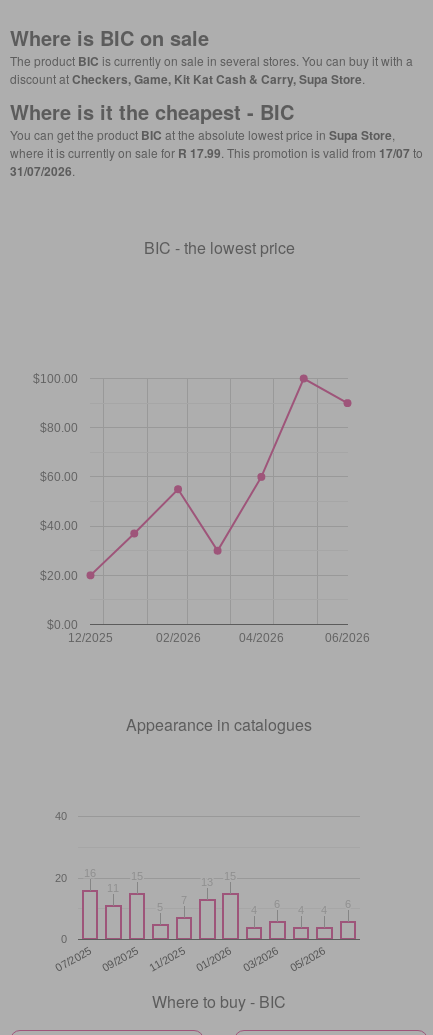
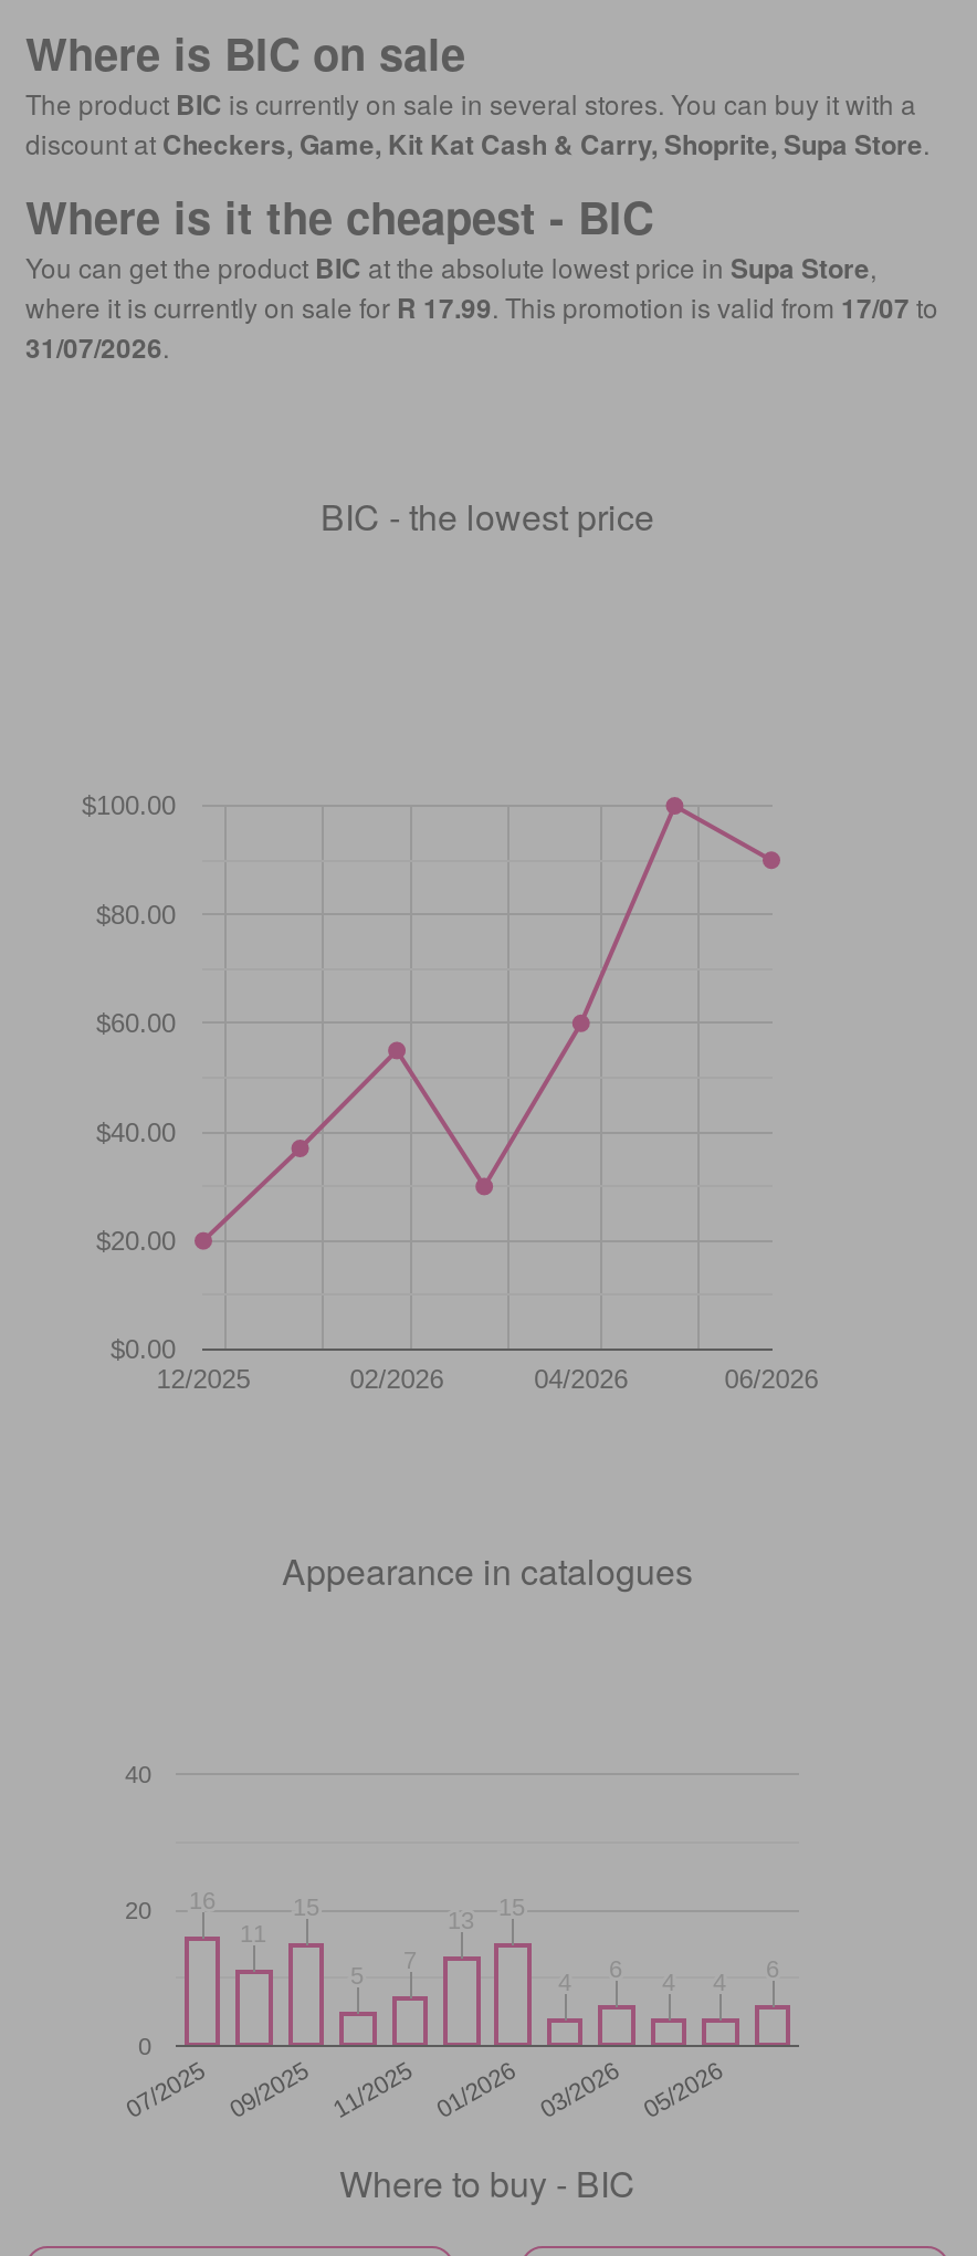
- discount at Checkers, Game, Kit Kat Cash & Carry, Supa Store.
+ discount at Checkers, Game, Kit Kat Cash & Carry, Shoprite, Supa Store.
